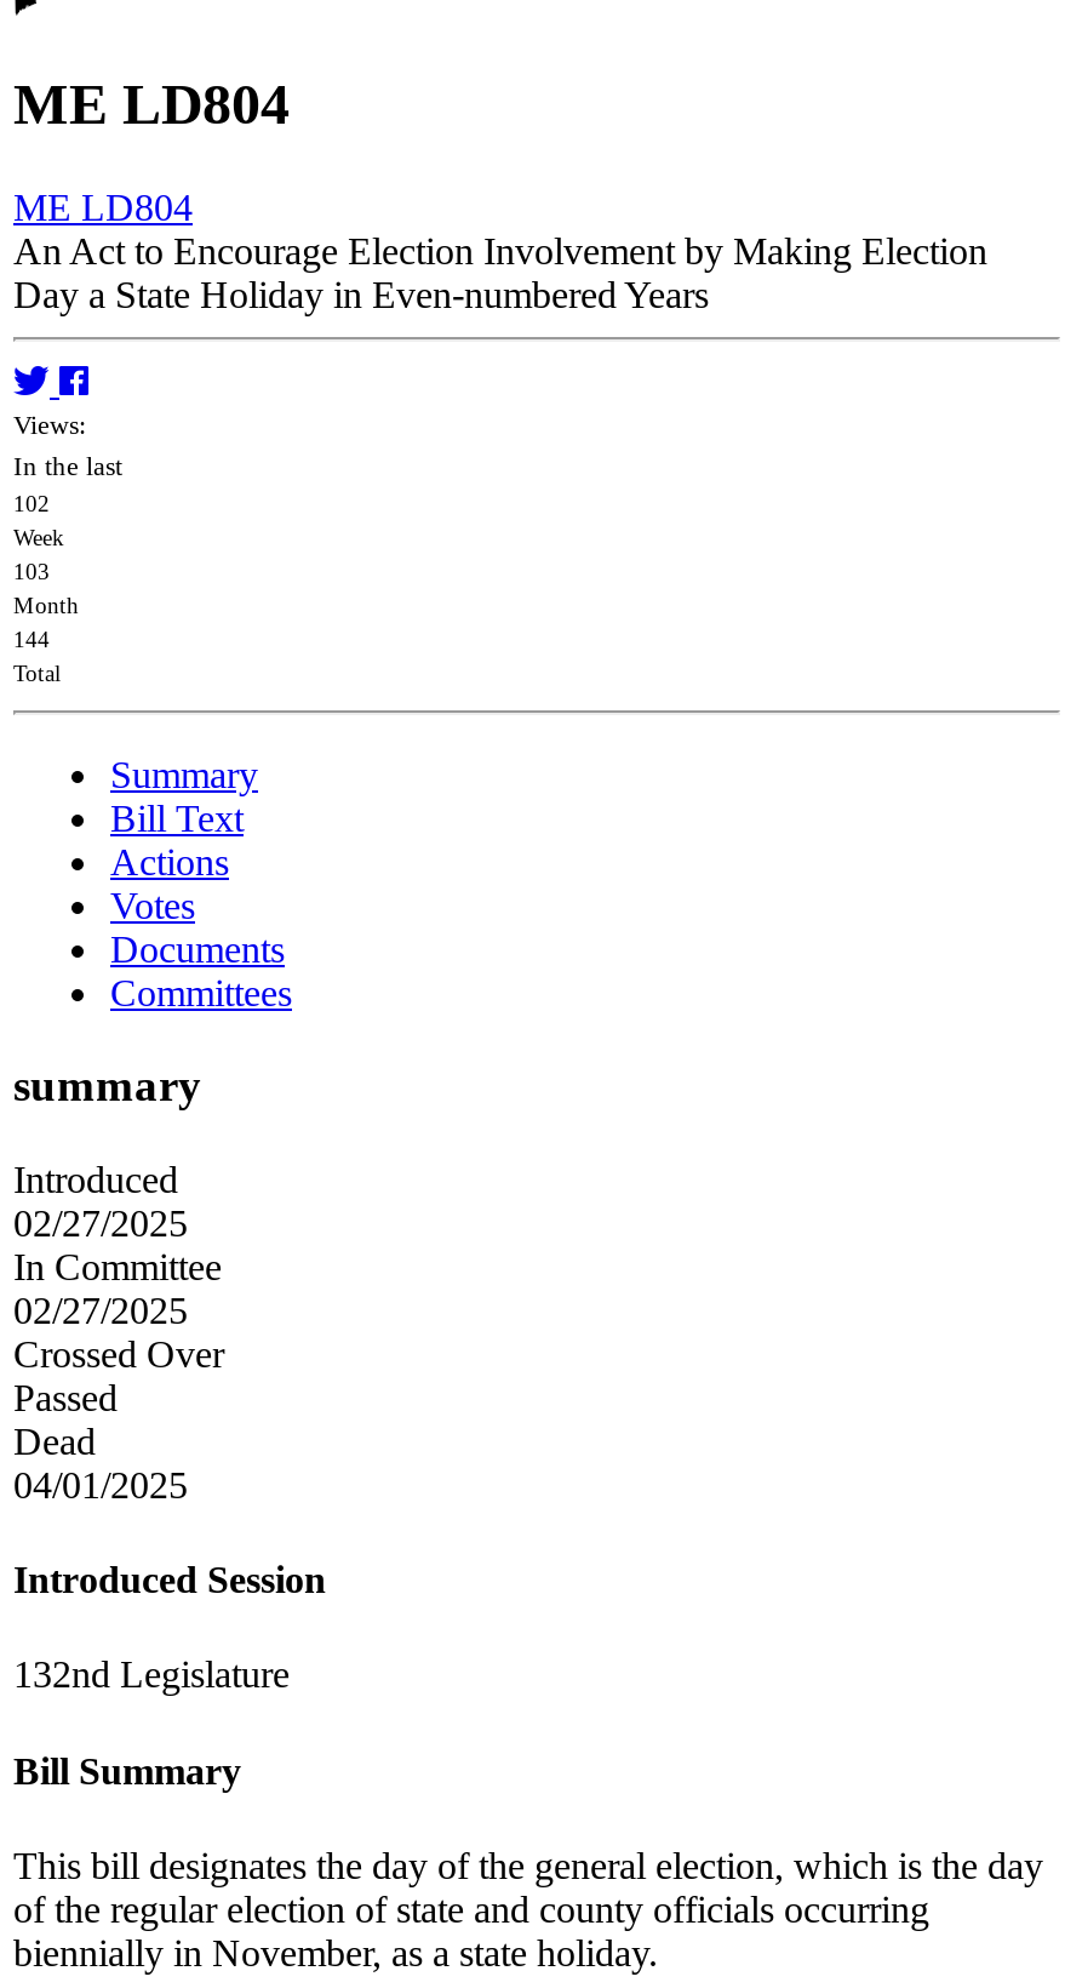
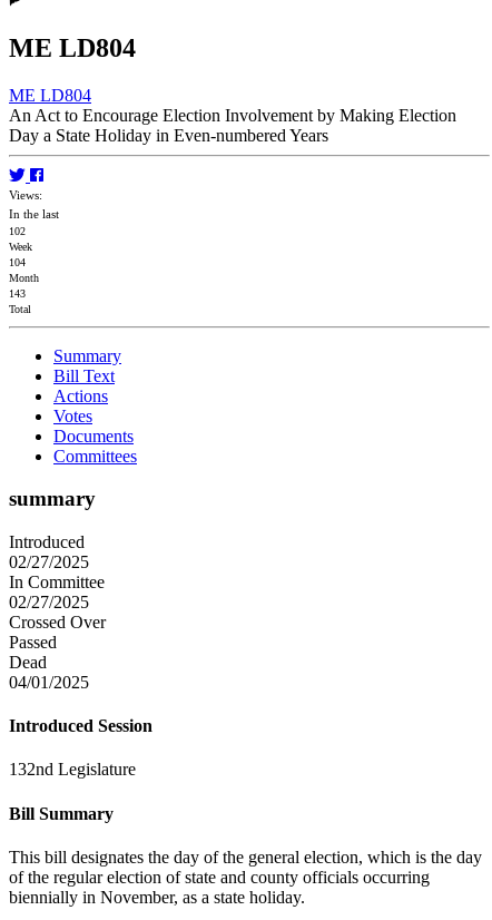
- 103
+ 104

- 144
+ 143
